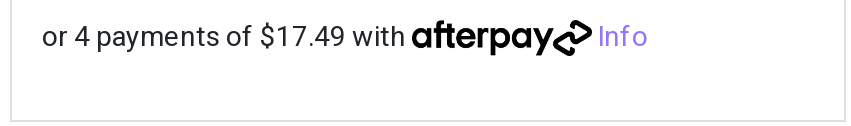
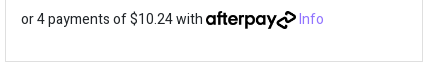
- or 4 payments of $17.49 with
+ or 4 payments of $10.24 with
